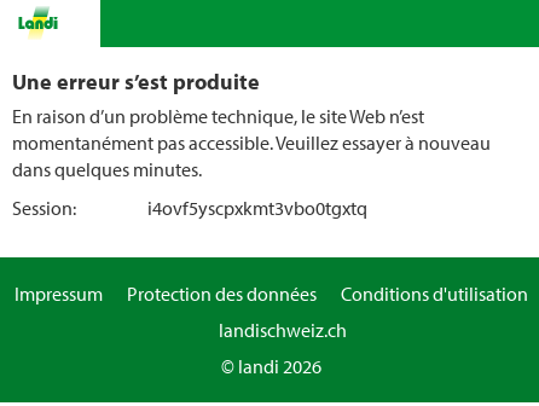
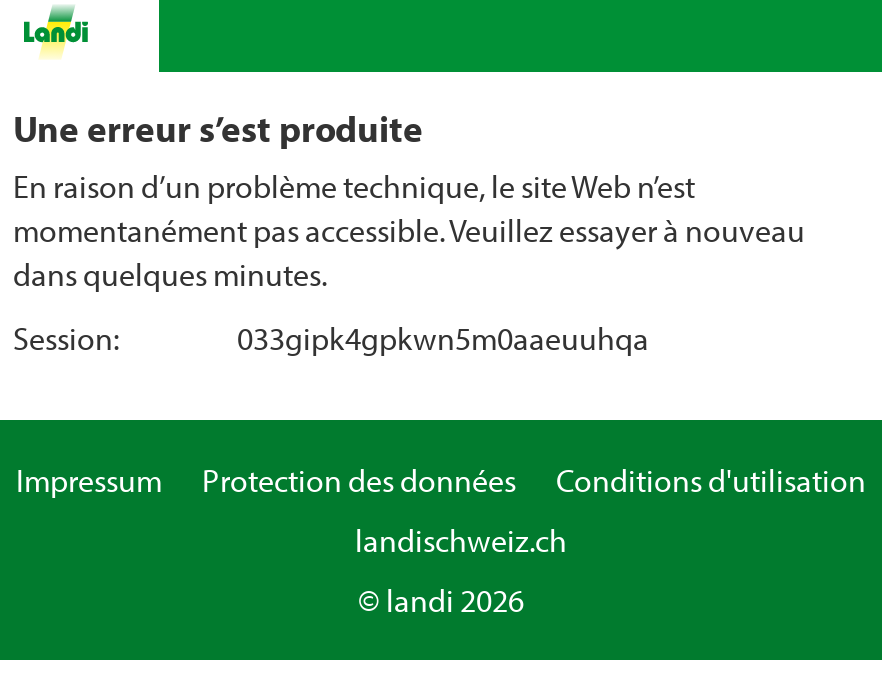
- i4ovf5yscpxkmt3vbo0tgxtq
+ 033gipk4gpkwn5m0aaeuuhqa
